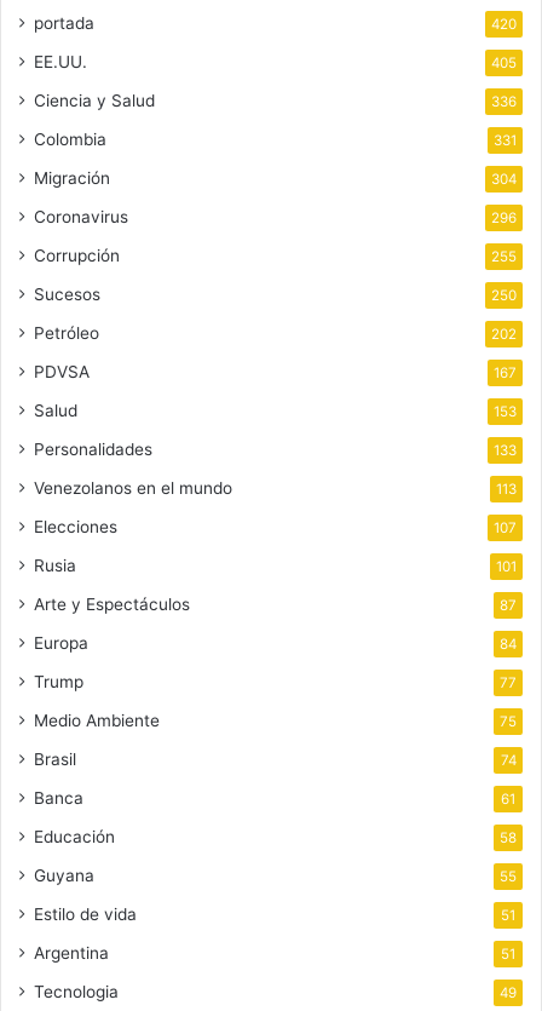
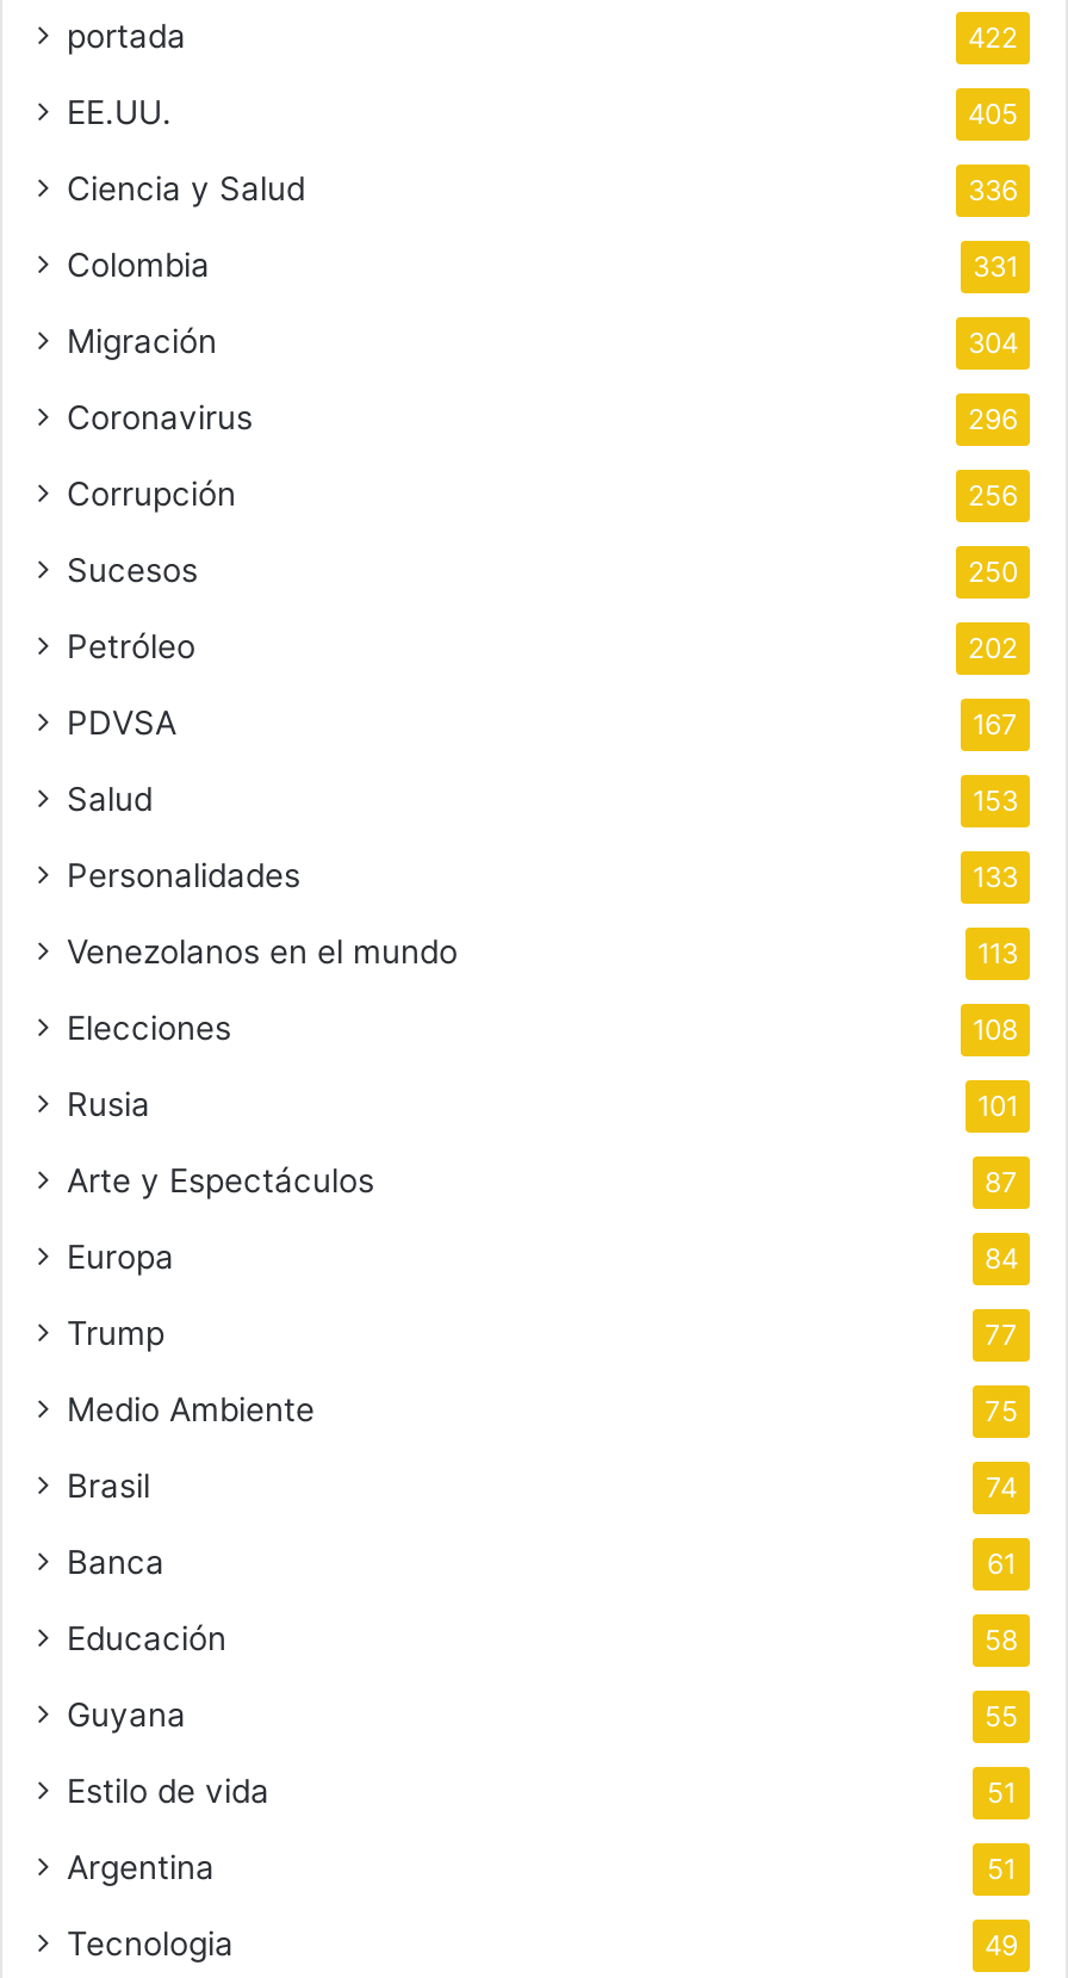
- 420
+ 422

- 255
+ 256

- 107
+ 108
